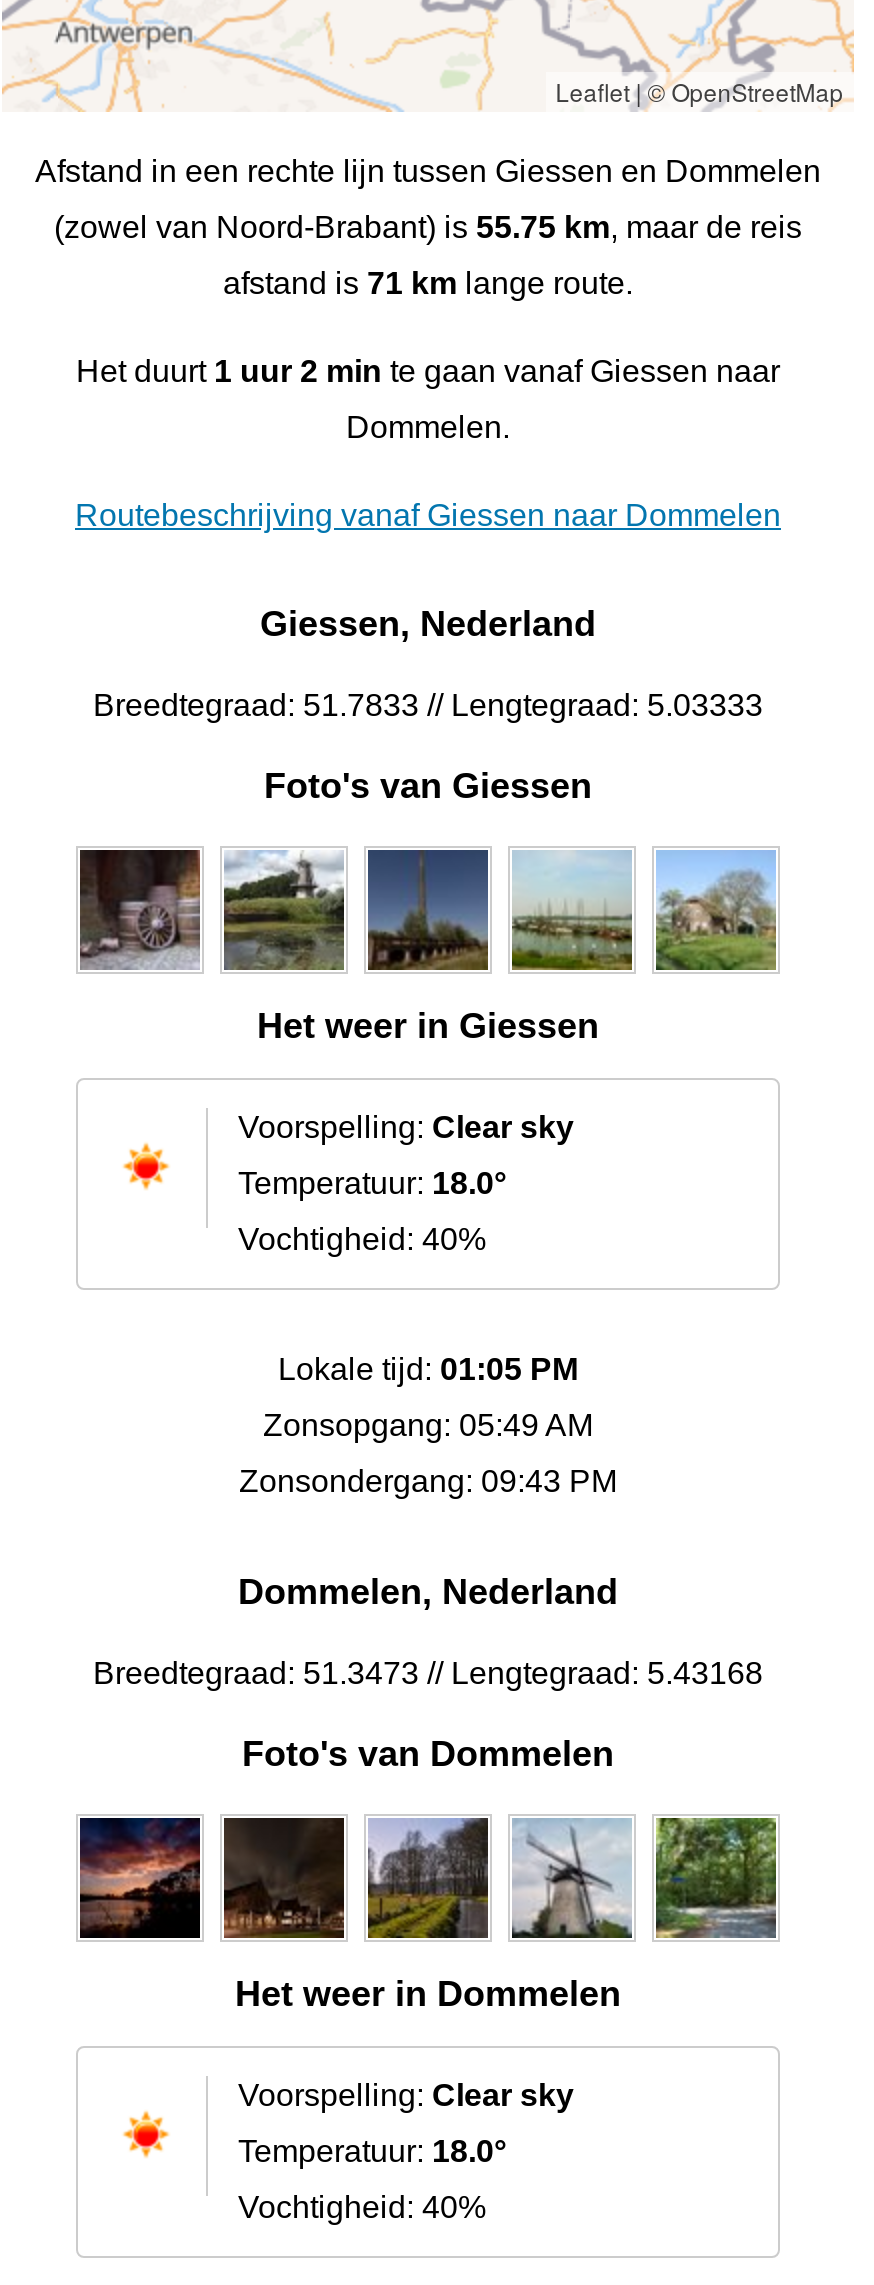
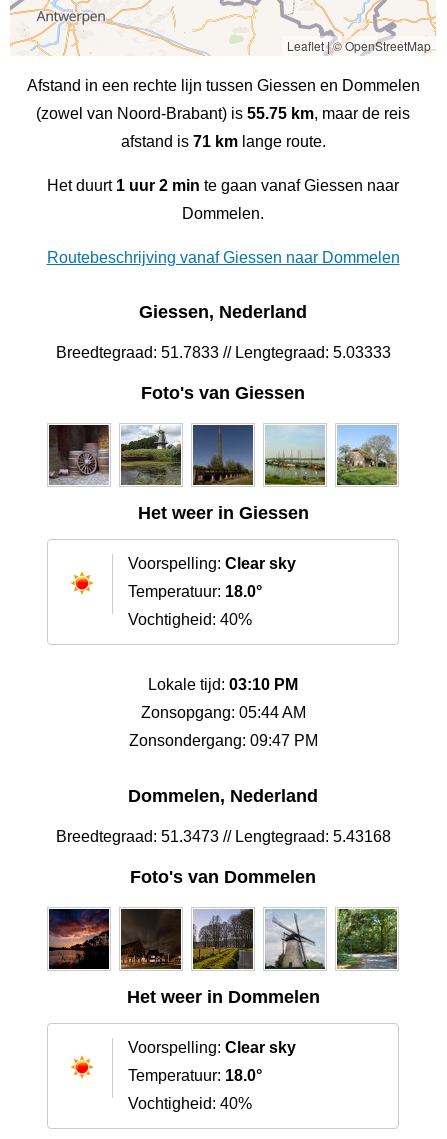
- Lokale tijd: 01:05 PM
+ Lokale tijd: 03:10 PM

- Zonsopgang: 05:49 AM
+ Zonsopgang: 05:44 AM

- Zonsondergang: 09:43 PM
+ Zonsondergang: 09:47 PM
